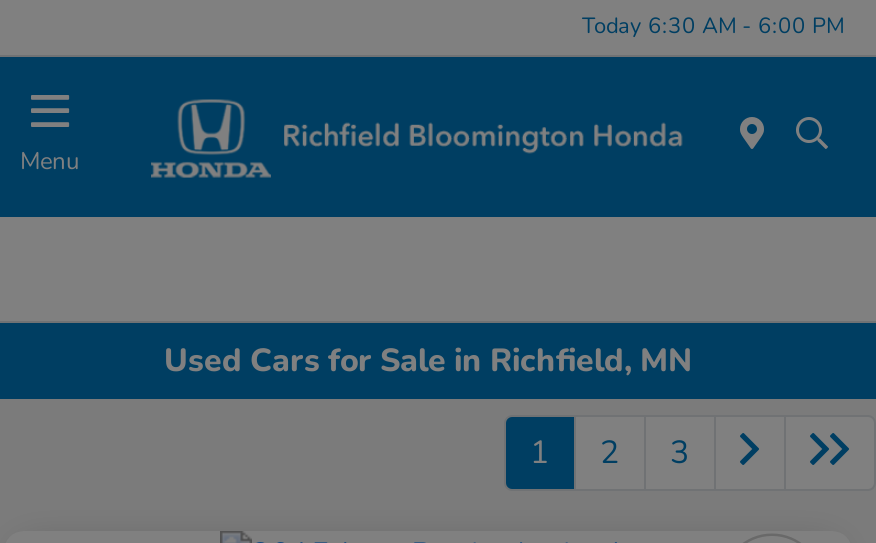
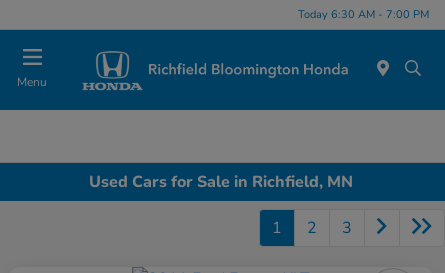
- Today 6:30 AM - 6:00 PM
+ Today 6:30 AM - 7:00 PM
